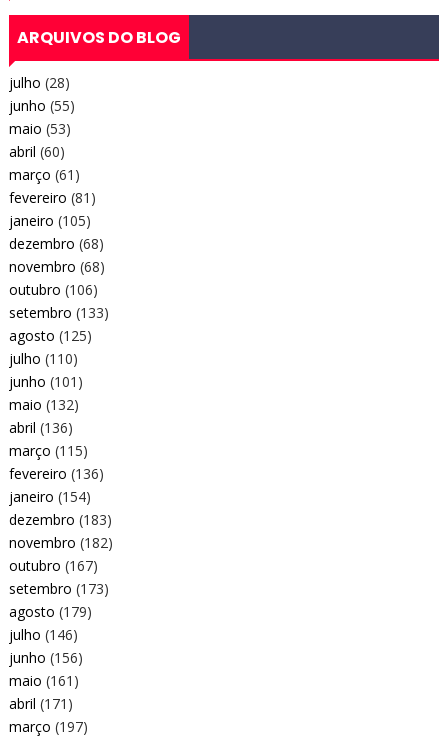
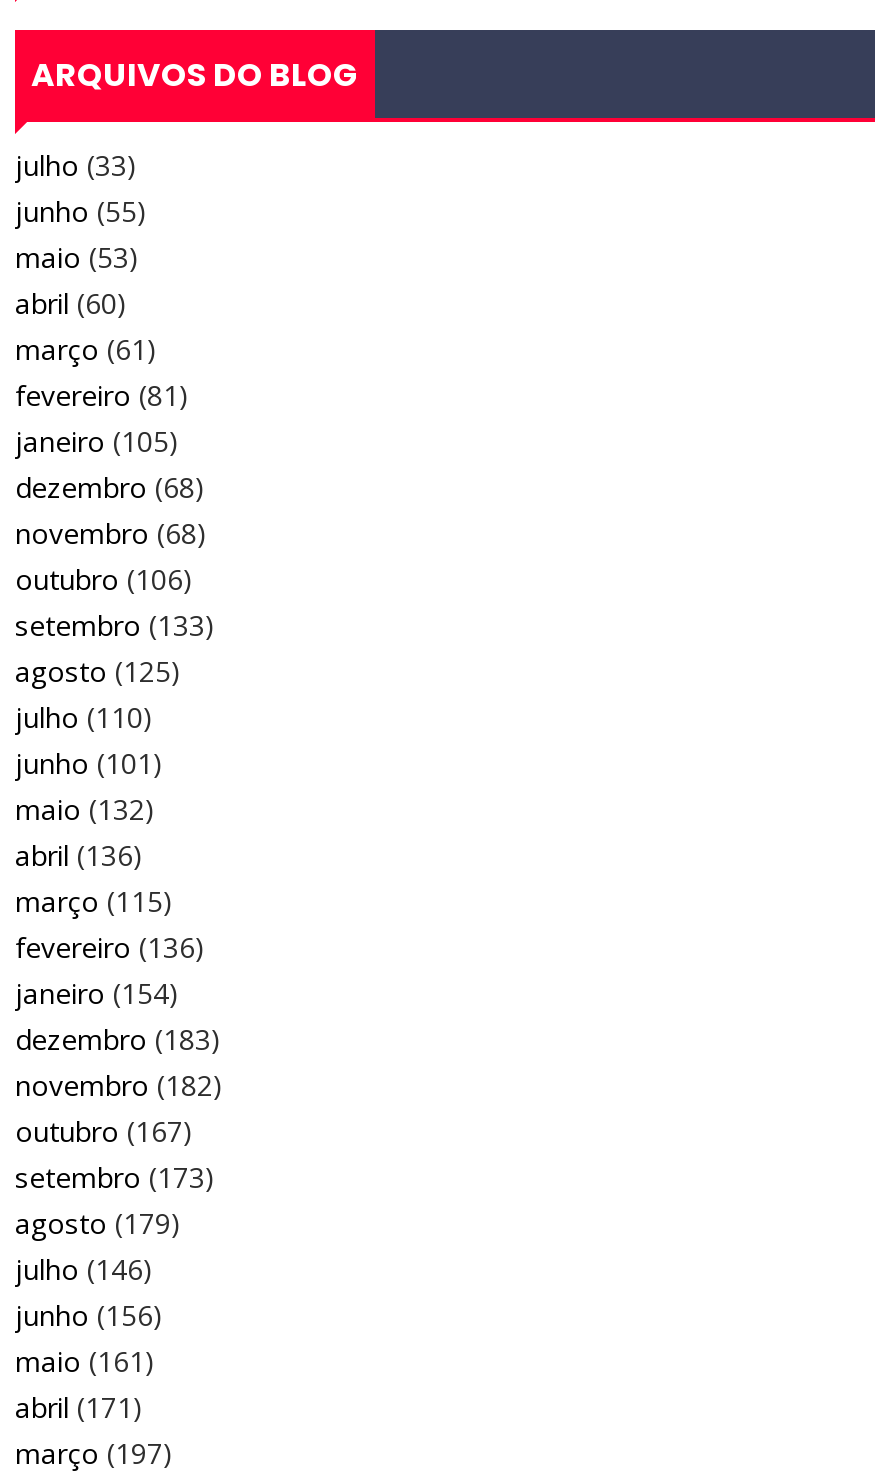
- julho (28)
+ julho (33)
